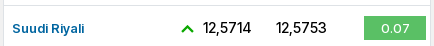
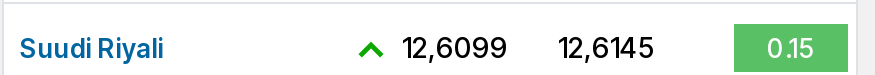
- 12,5714
+ 12,6099

- 12,5753
+ 12,6145

- 0.07
+ 0.15
